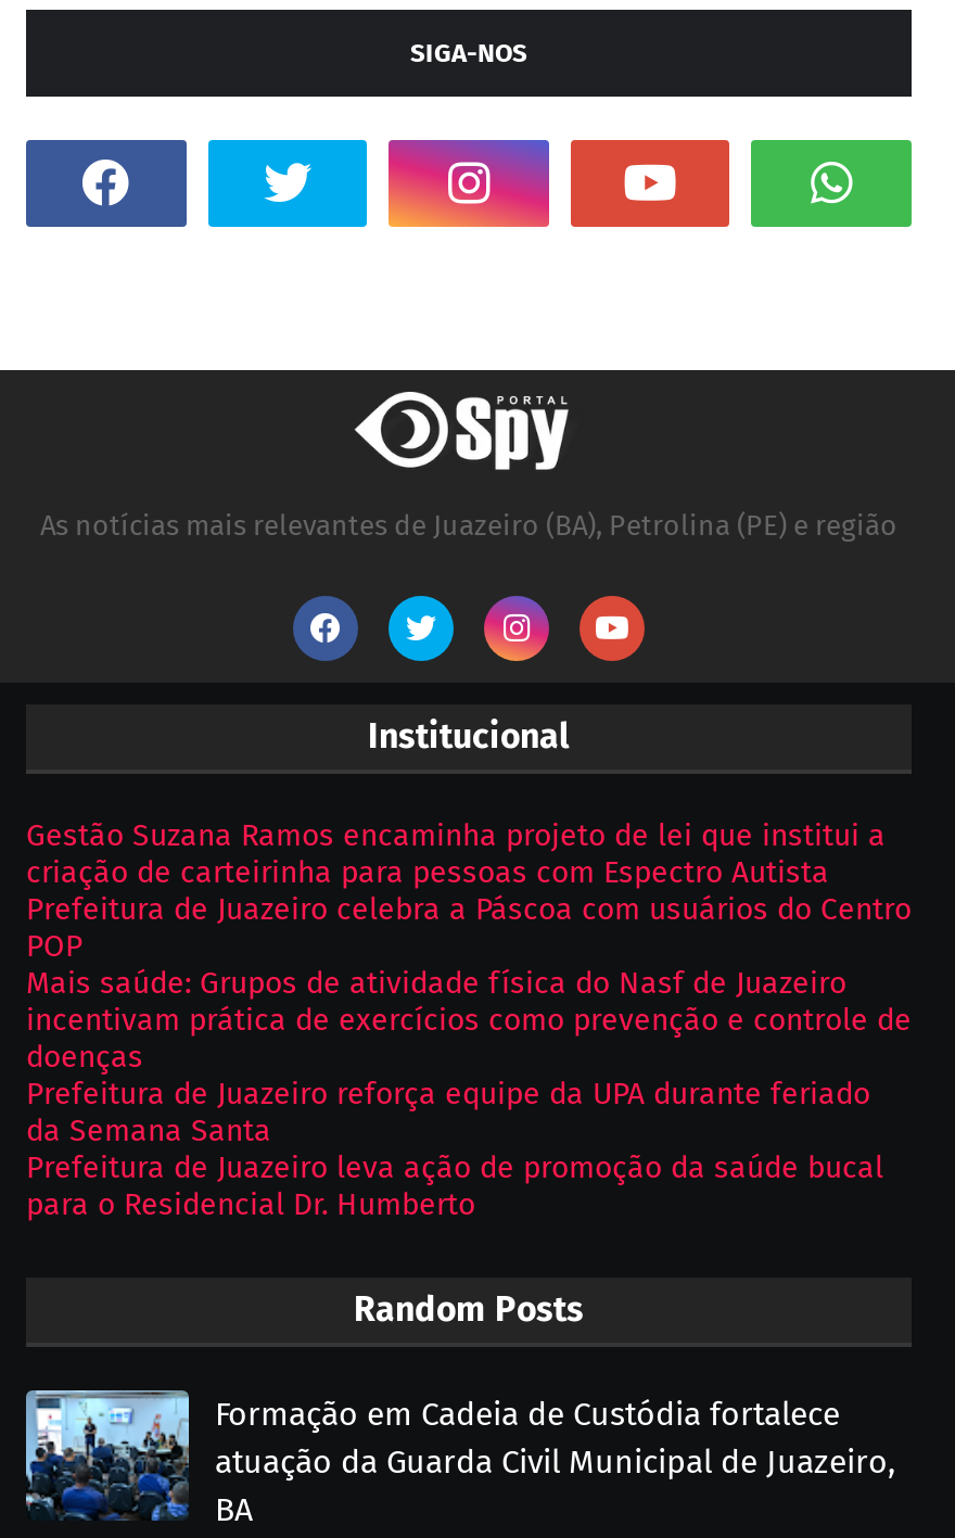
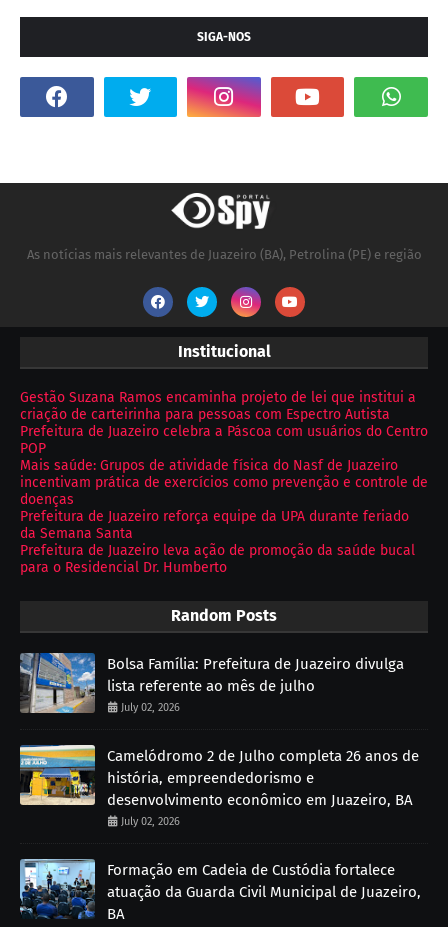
+ [image]

+ [image]
+ Bolsa Família: Prefeitura de Juazeiro divulga
+ lista referente ao mês de julho
+ July 02, 2026
+ Camelódromo 2 de Julho completa 26 anos de
+ história, empreendedorismo e
+ desenvolvimento econômico em Juazeiro, BA
+ July 02, 2026
